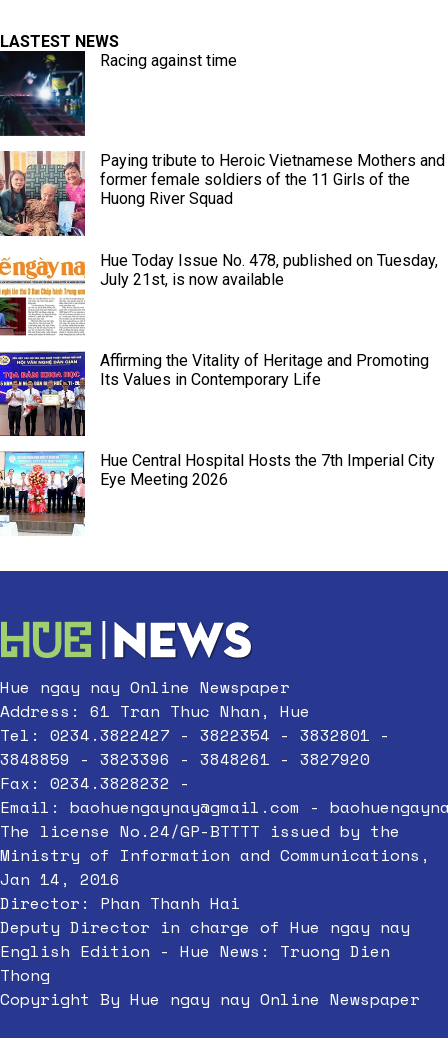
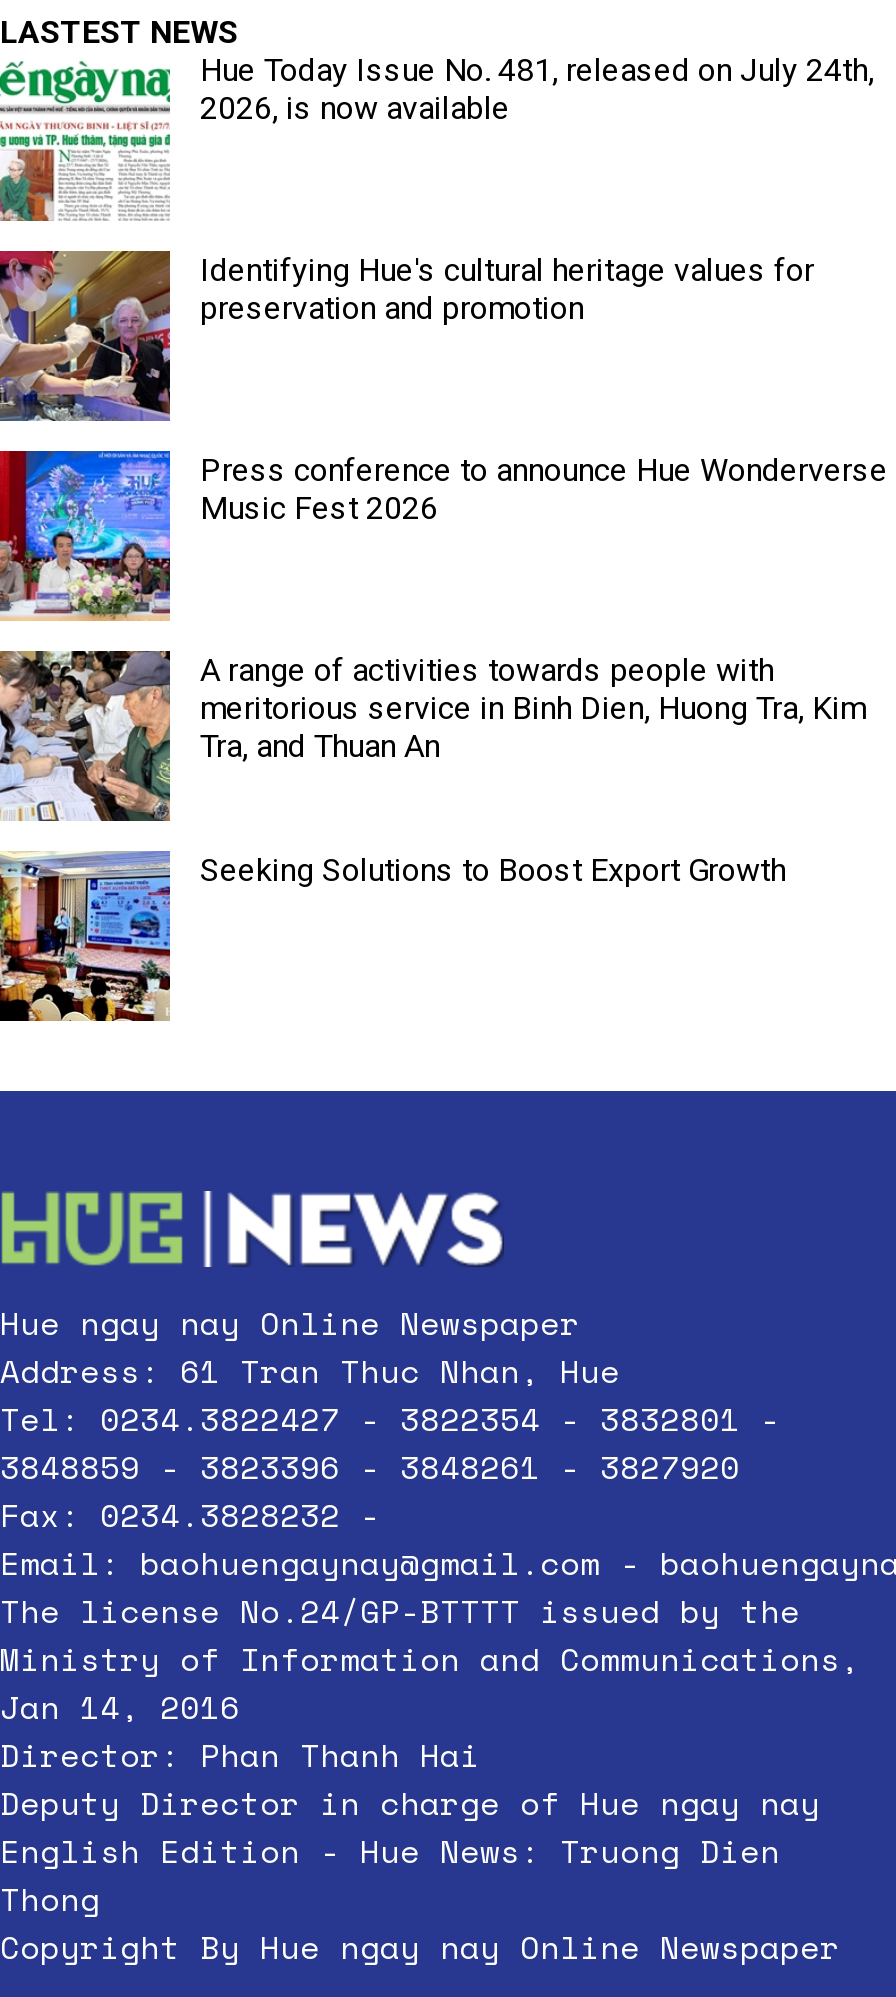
- [image]
- Racing against time
+ [image]
+ Hue Today Issue No. 481, released on July 24th,
+ 2026, is now available

- [image]
- Paying tribute to Heroic Vietnamese Mothers and
- former female soldiers of the 11 Girls of the
- Huong River Squad
+ [image]
+ Identifying Hue's cultural heritage values for
+ preservation and promotion

- [image]
- Hue Today Issue No. 478, published on Tuesday,
- July 21st, is now available
+ [image]
+ Press conference to announce Hue Wonderverse
+ Music Fest 2026

- [image]
- Affirming the Vitality of Heritage and Promoting
- Its Values in Contemporary Life
+ [image]
+ A range of activities towards people with
+ meritorious service in Binh Dien, Huong Tra, Kim
+ Tra, and Thuan An

- [image]
- Hue Central Hospital Hosts the 7th Imperial City
- Eye Meeting 2026
+ [image]
+ Seeking Solutions to Boost Export Growth
